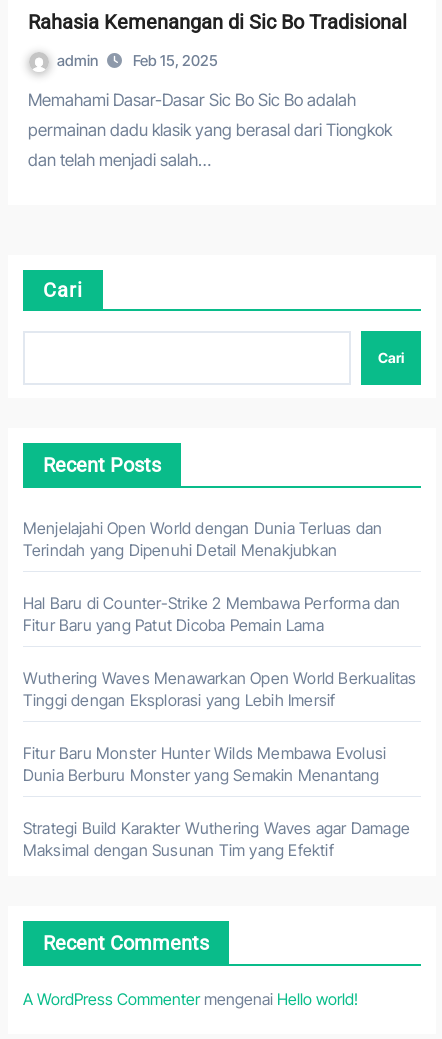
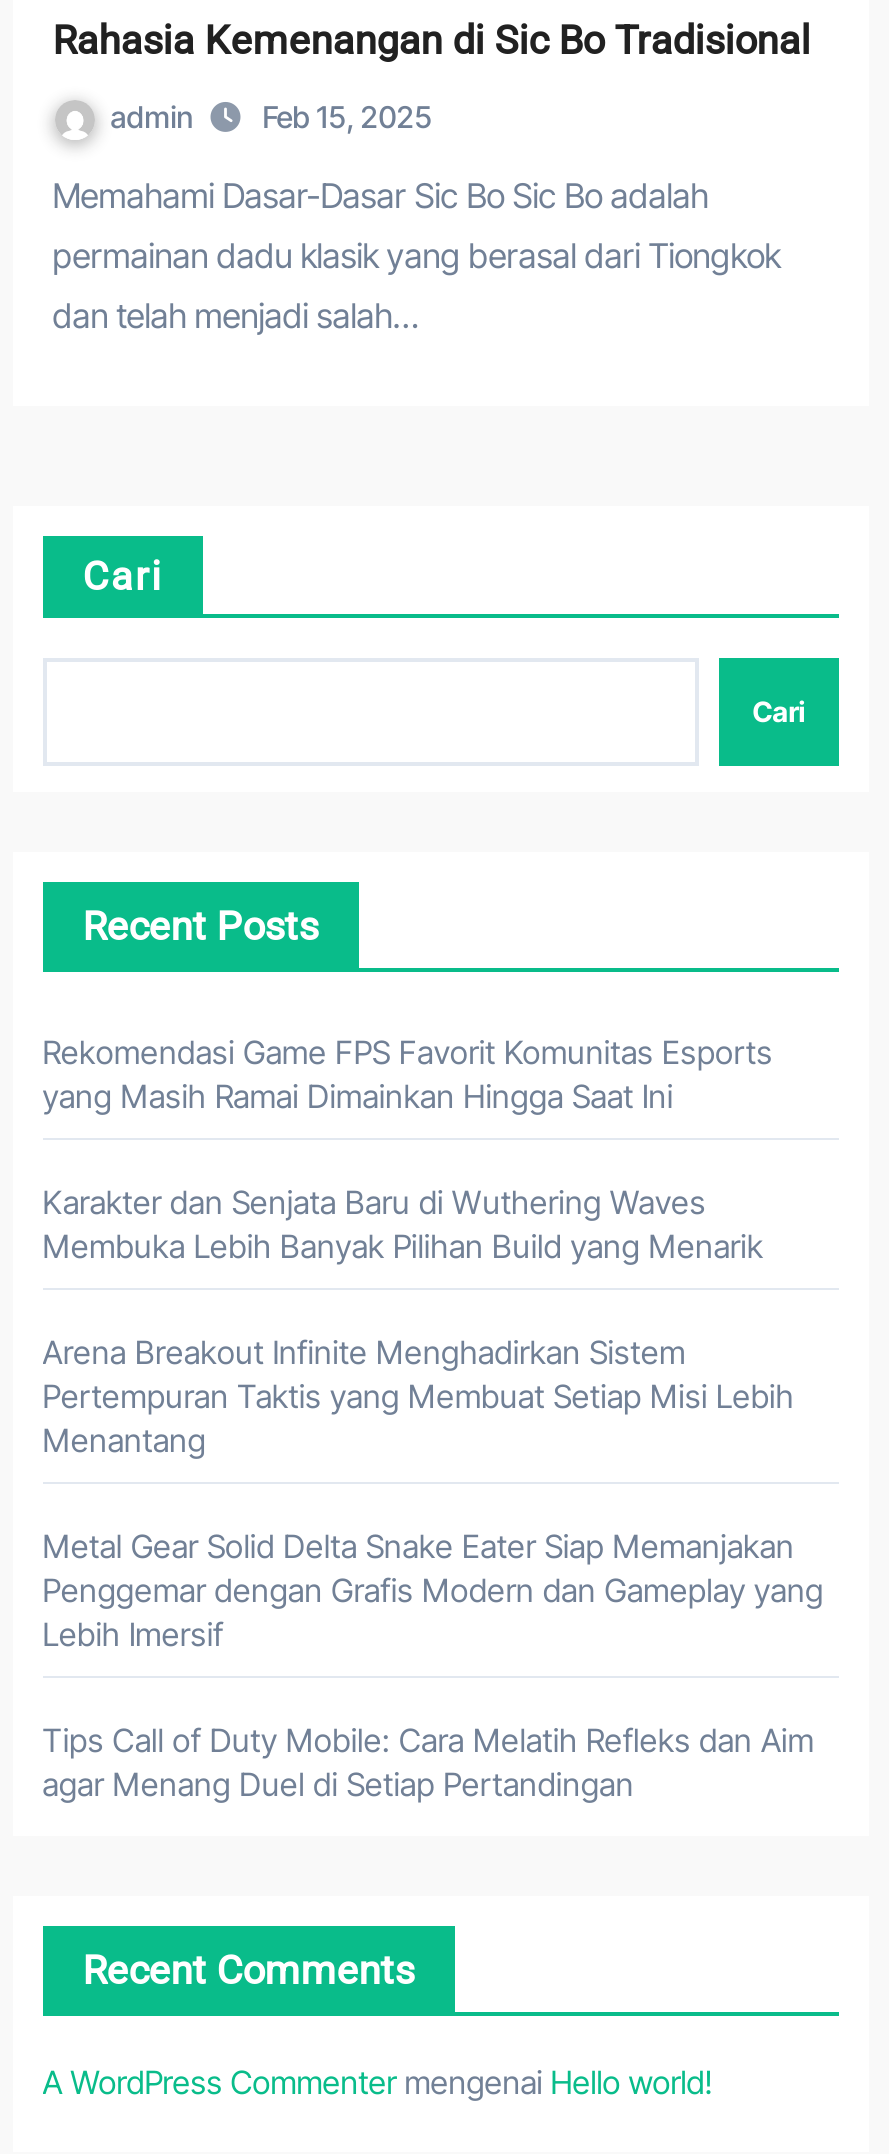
- Menjelajahi Open World dengan Dunia Terluas dan
- Terindah yang Dipenuhi Detail Menakjubkan
+ Rekomendasi Game FPS Favorit Komunitas Esports
+ yang Masih Ramai Dimainkan Hingga Saat Ini

- Hal Baru di Counter-Strike 2 Membawa Performa dan
- Fitur Baru yang Patut Dicoba Pemain Lama
+ Karakter dan Senjata Baru di Wuthering Waves
+ Membuka Lebih Banyak Pilihan Build yang Menarik

- Wuthering Waves Menawarkan Open World Berkualitas
- Tinggi dengan Eksplorasi yang Lebih Imersif
+ Arena Breakout Infinite Menghadirkan Sistem
+ Pertempuran Taktis yang Membuat Setiap Misi Lebih
+ Menantang

- Fitur Baru Monster Hunter Wilds Membawa Evolusi
- Dunia Berburu Monster yang Semakin Menantang
+ Metal Gear Solid Delta Snake Eater Siap Memanjakan
+ Penggemar dengan Grafis Modern dan Gameplay yang
+ Lebih Imersif

- Strategi Build Karakter Wuthering Waves agar Damage
- Maksimal dengan Susunan Tim yang Efektif
+ Tips Call of Duty Mobile: Cara Melatih Refleks dan Aim
+ agar Menang Duel di Setiap Pertandingan
